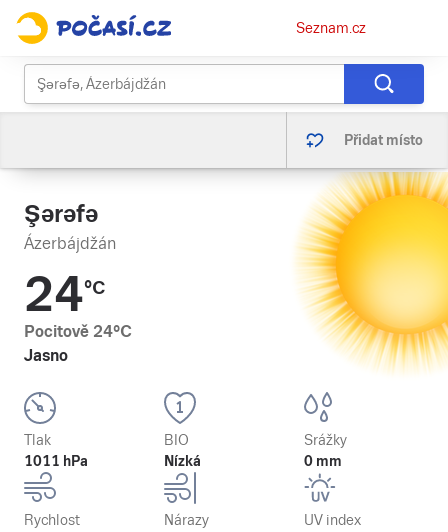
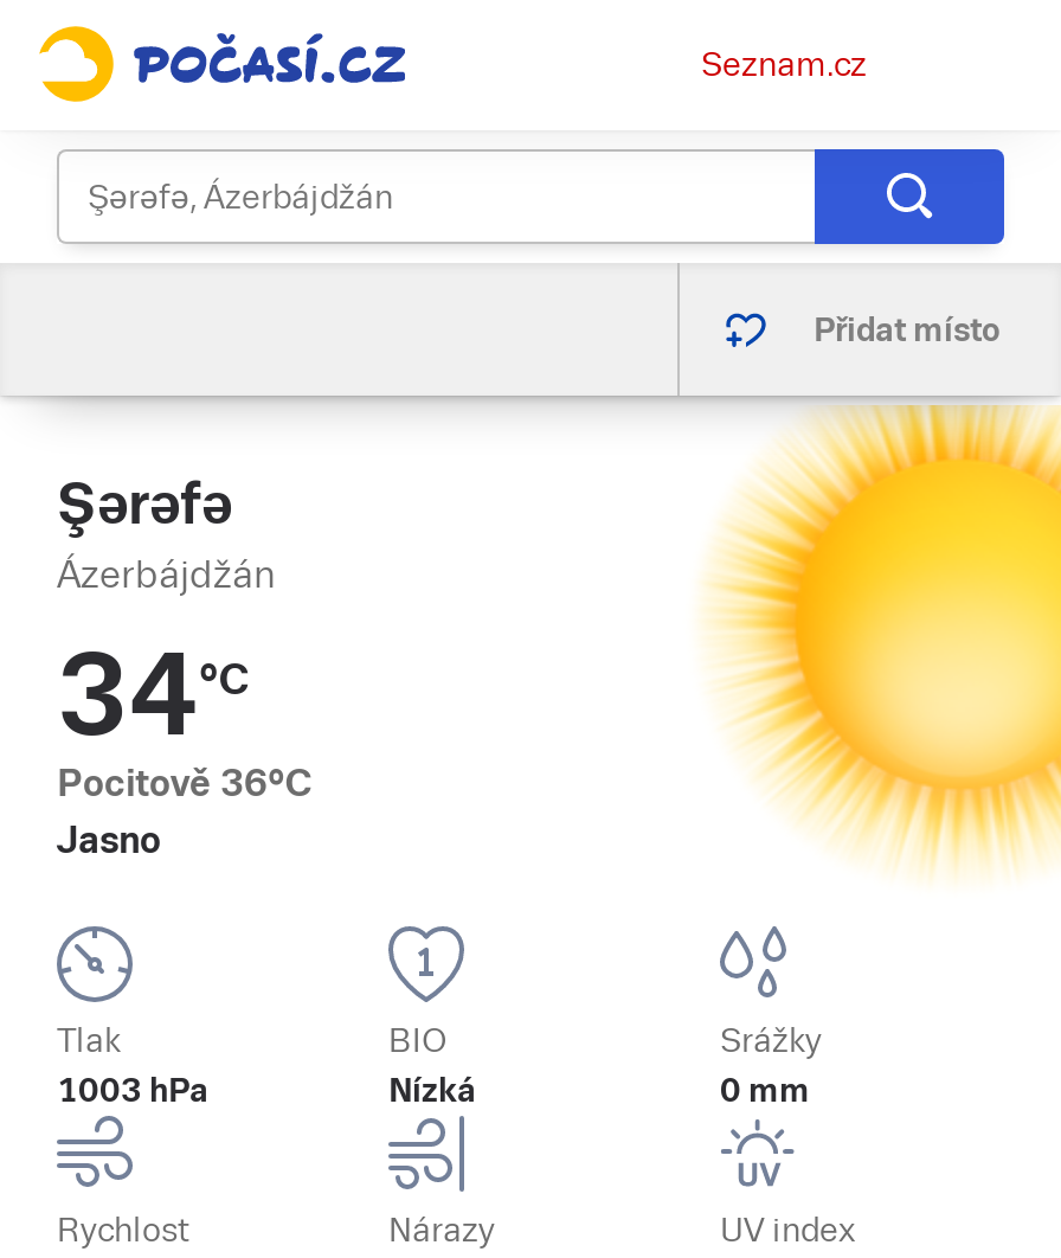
- 24°C
+ 34°C

- Pocitově 24°C
+ Pocitově 36°C

- 1011 hPa
+ 1003 hPa
